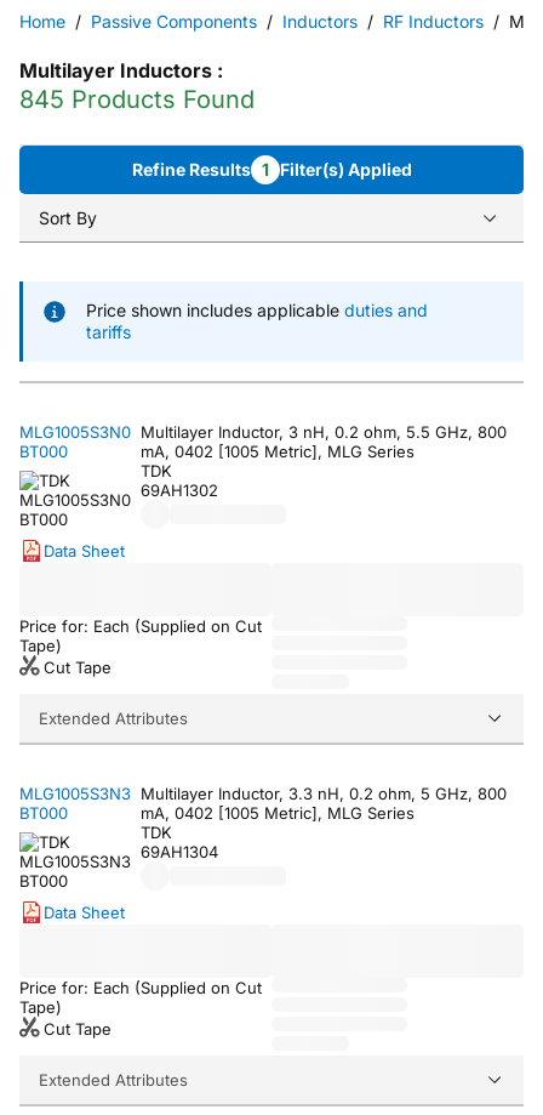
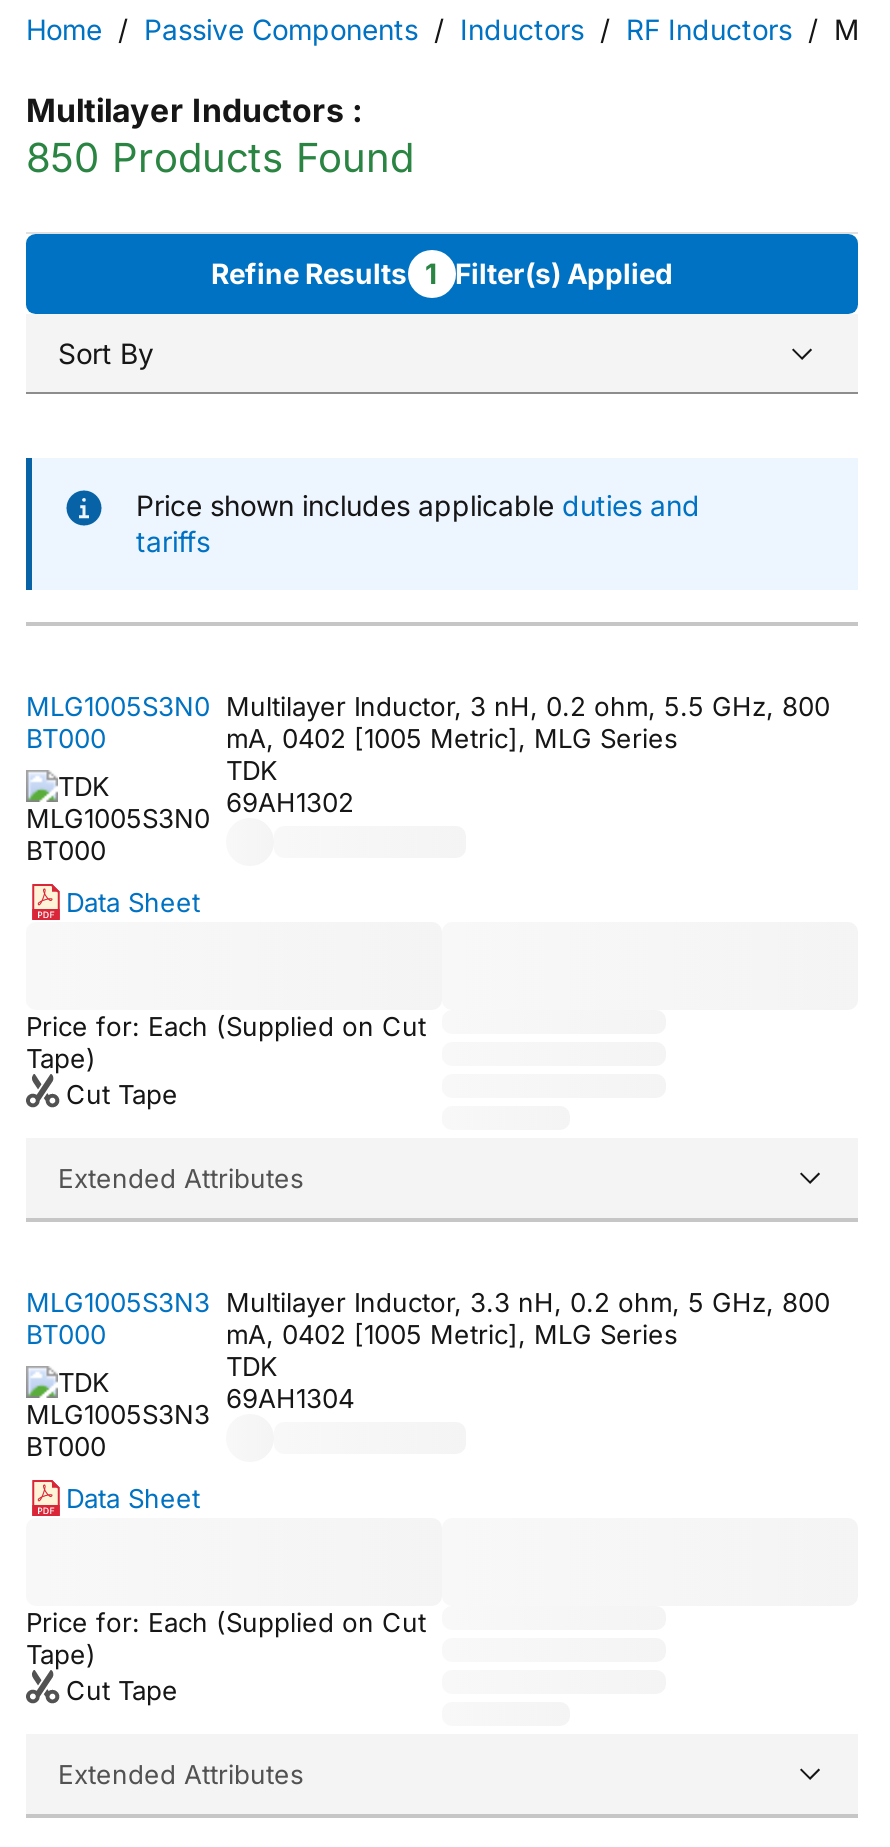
- 845 Products Found
+ 850 Products Found
